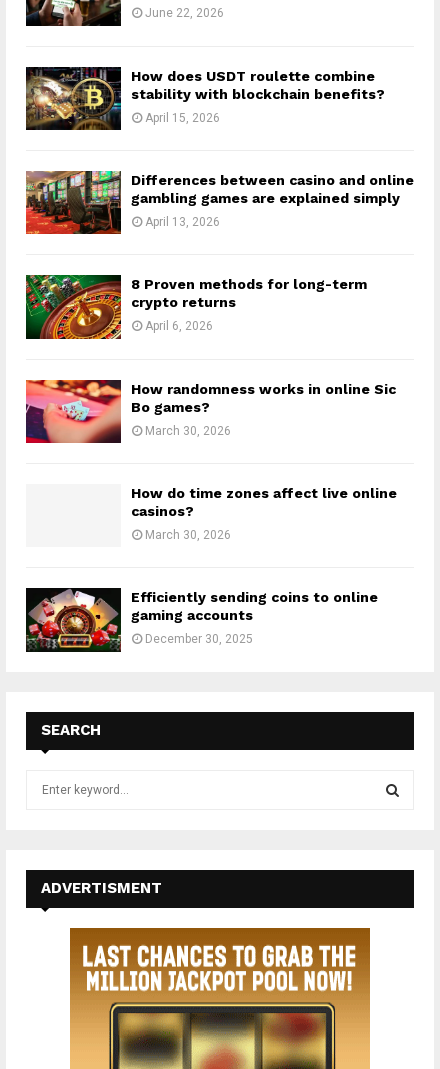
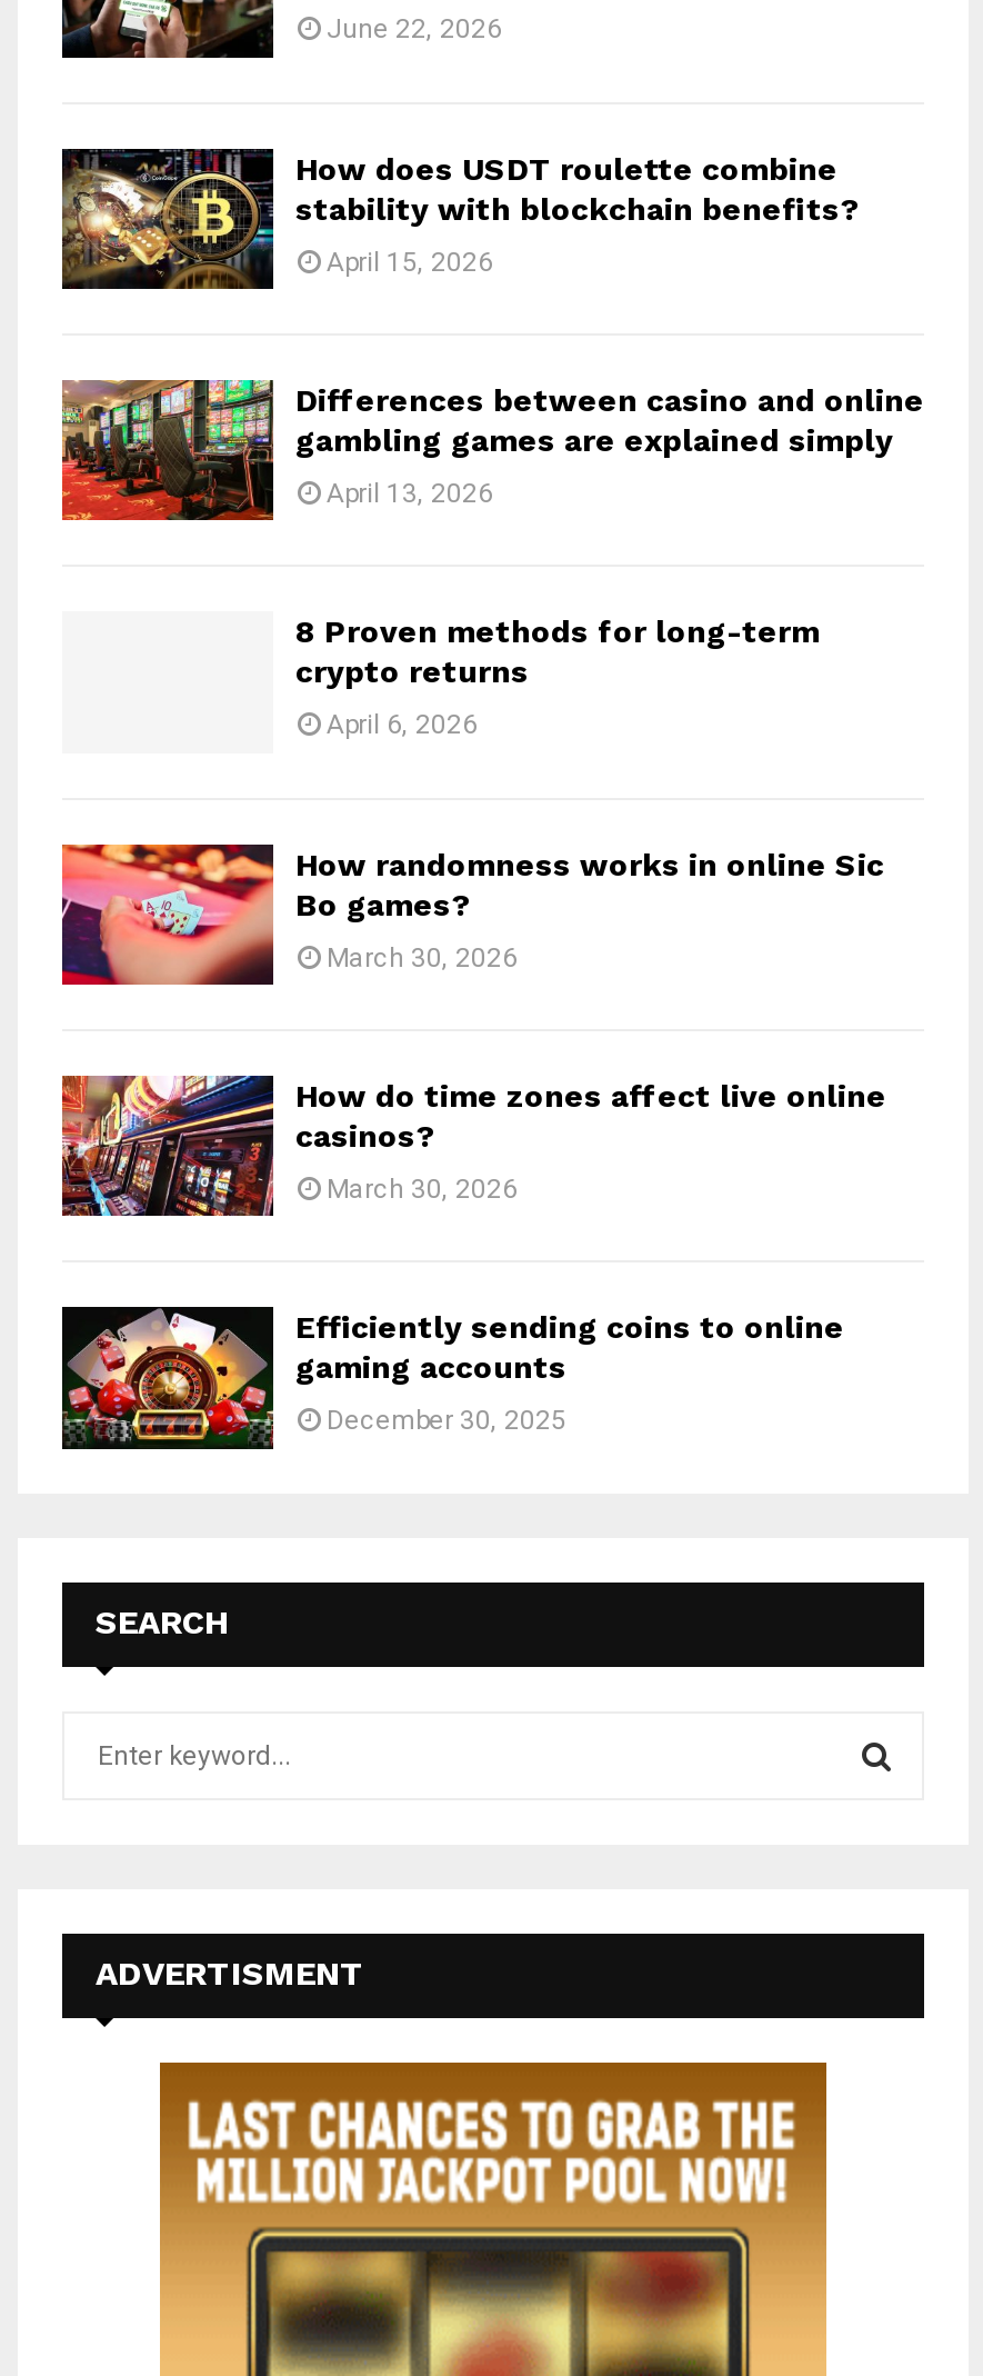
- [image]

+ [image]
